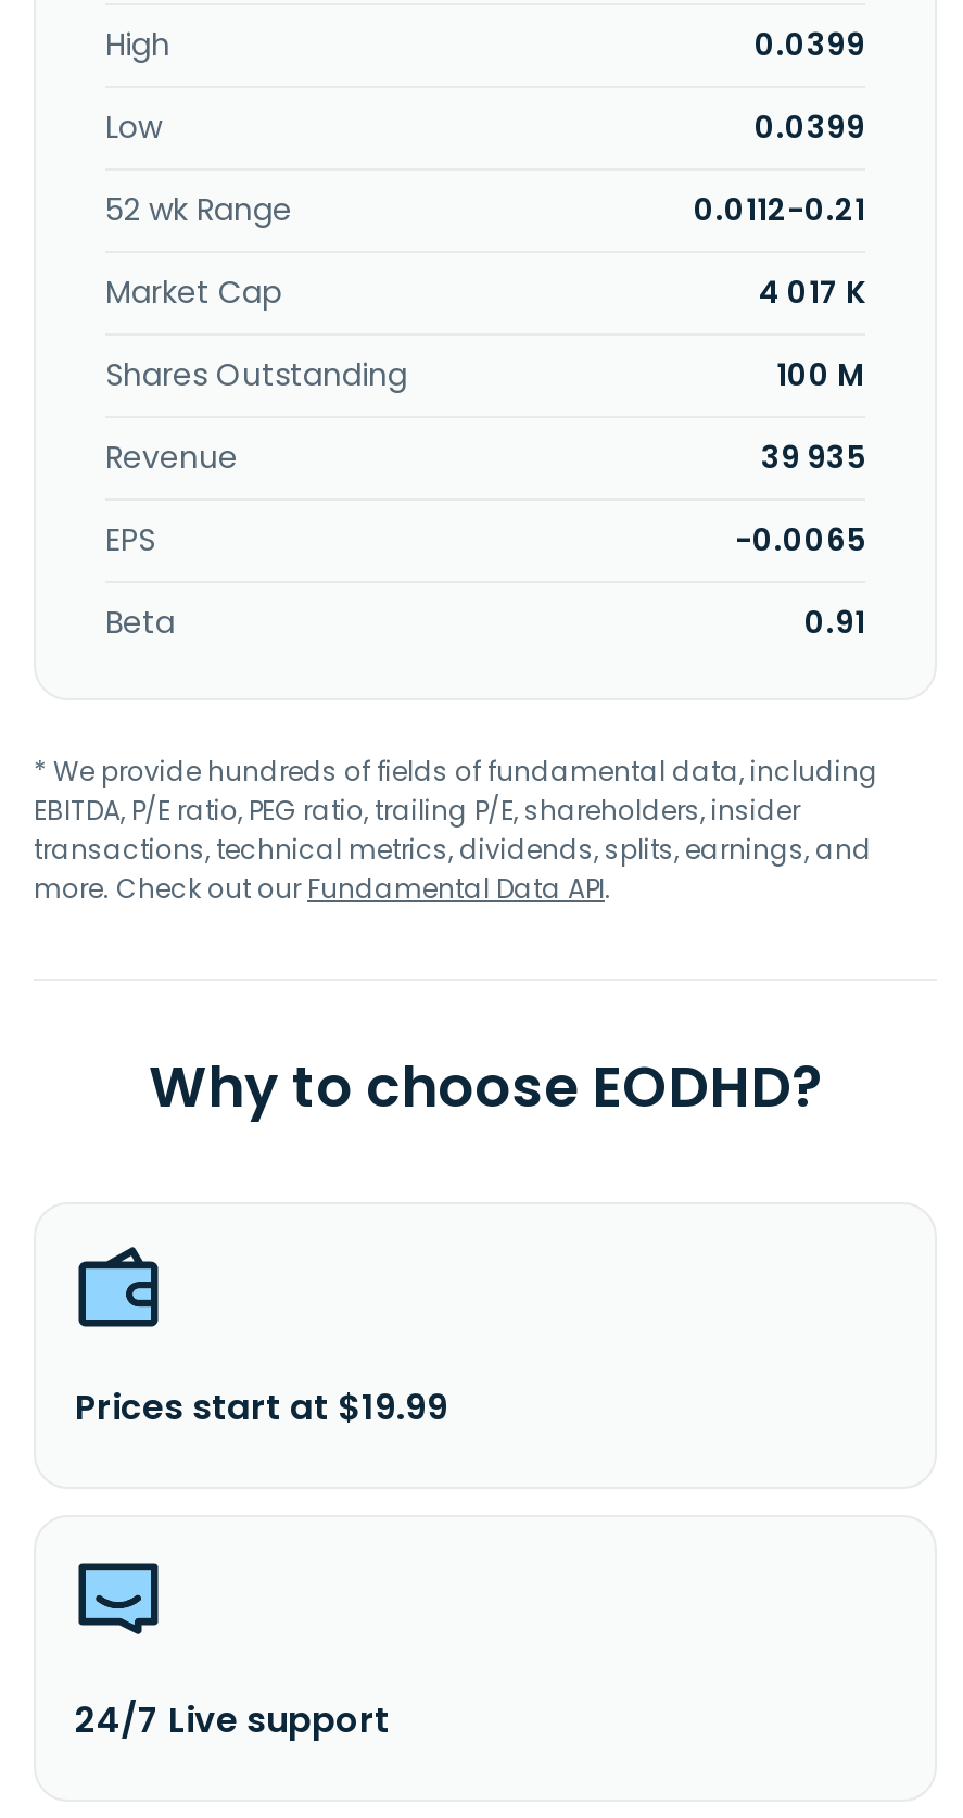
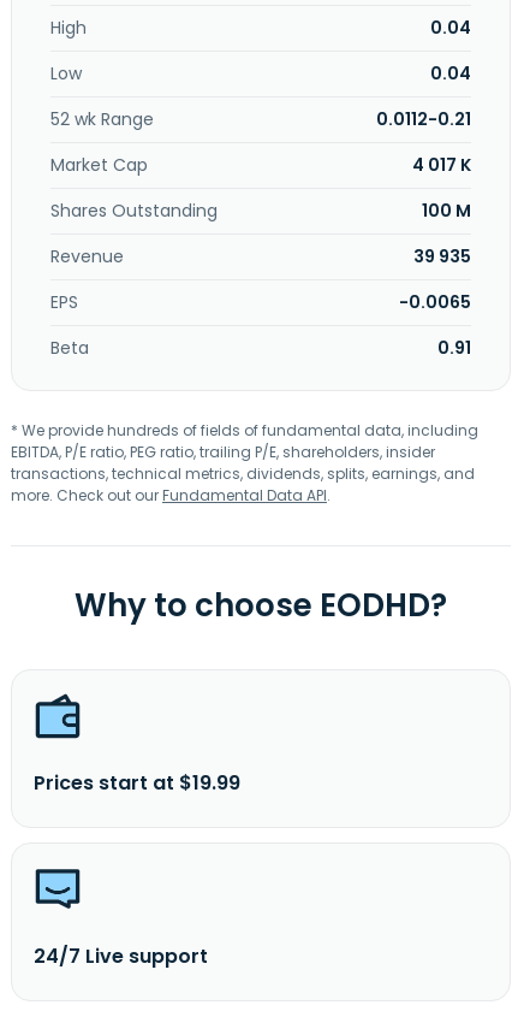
- 0.0399
+ 0.04

- 0.0399
+ 0.04
